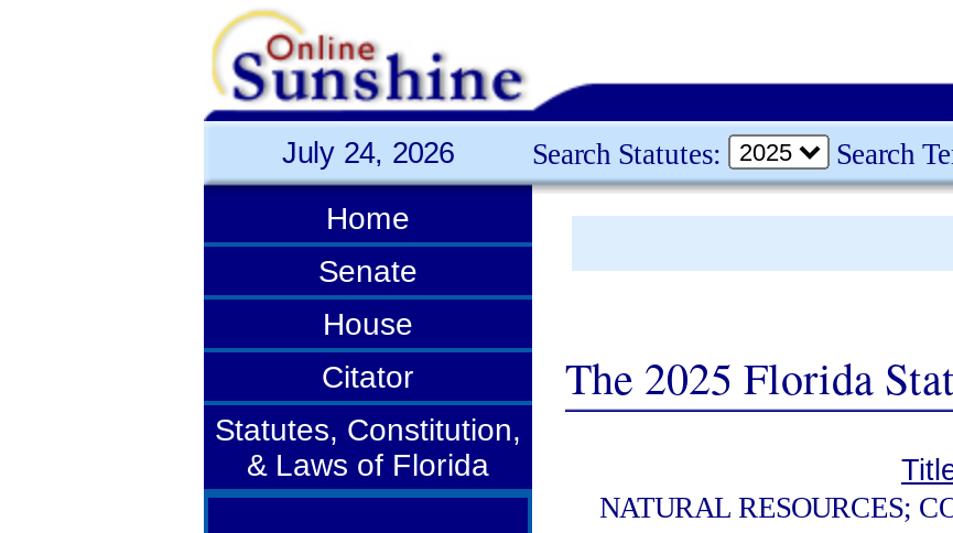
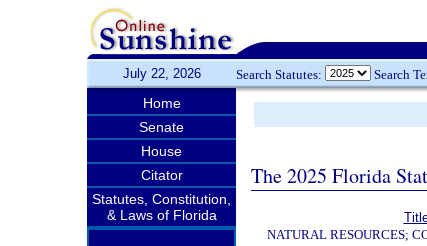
- July 24, 2026
+ July 22, 2026
